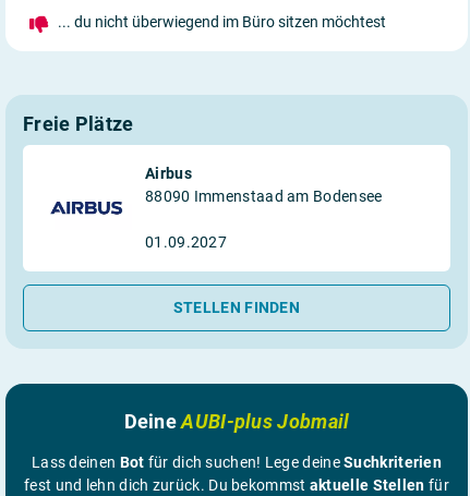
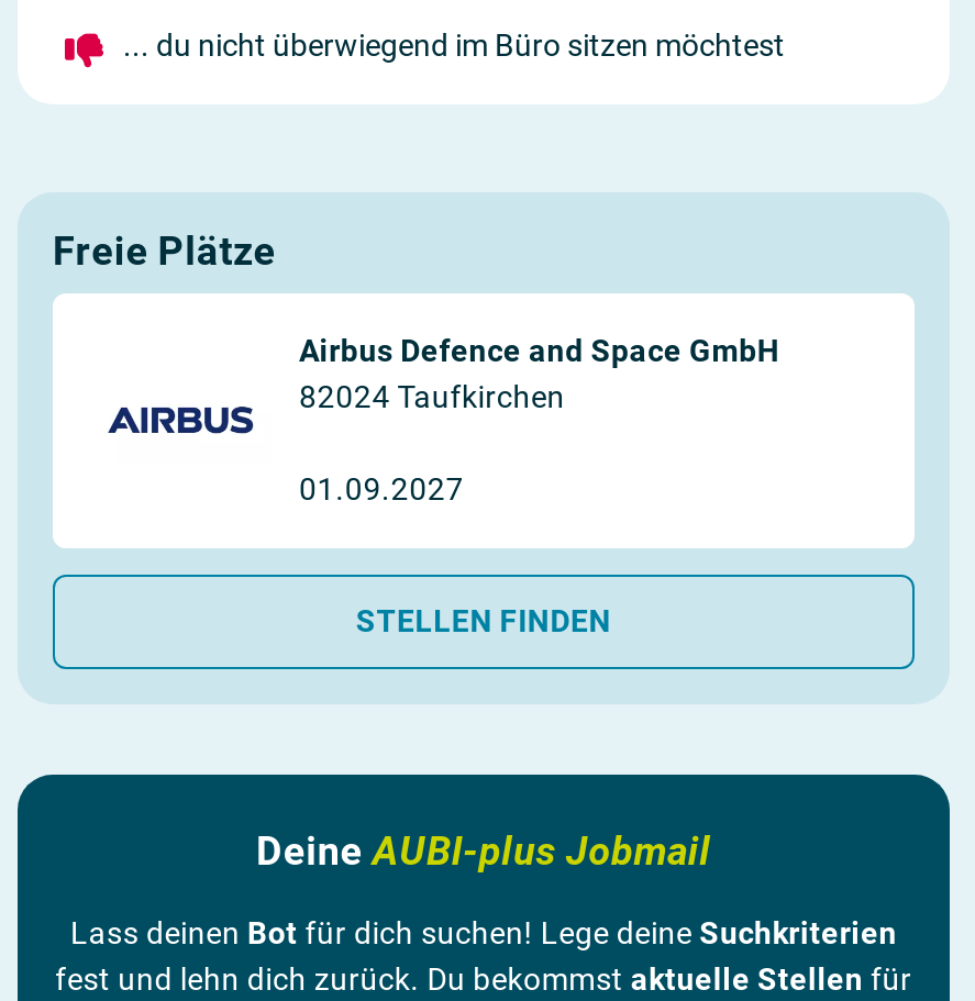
- Airbus
- 88090 Immenstaad am Bodensee
+ Airbus Defence and Space GmbH
+ 82024 Taufkirchen
